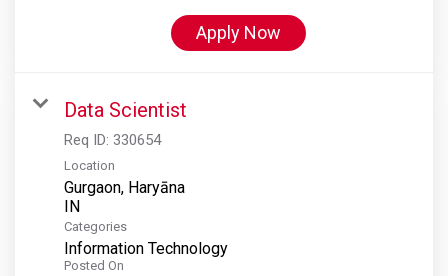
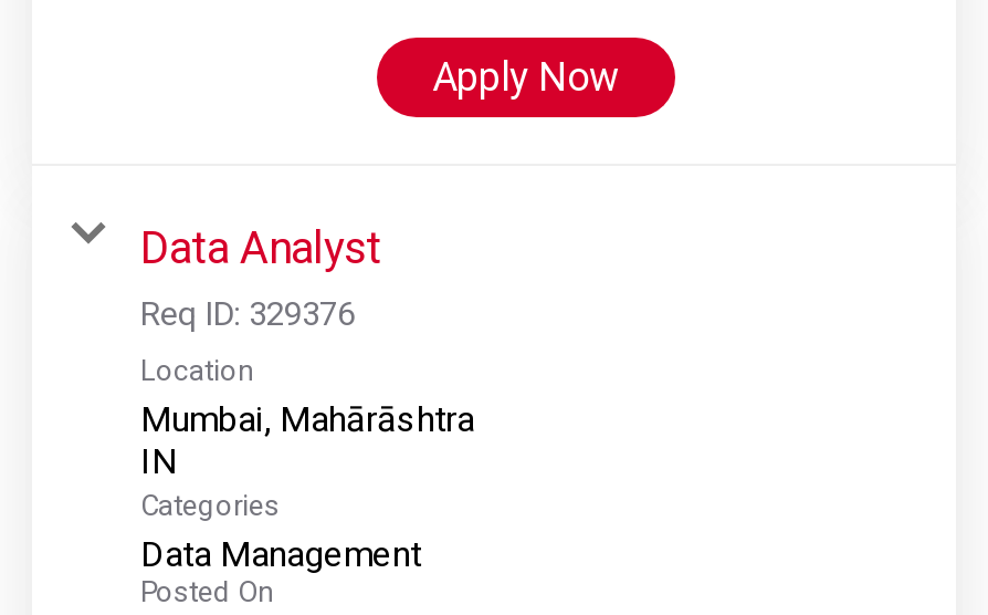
- Data Scientist
+ Data Analyst

- Req ID: 330654
+ Req ID: 329376

- Gurgaon, Haryāna
+ Mumbai, Mahārāshtra

- Information Technology
+ Data Management
